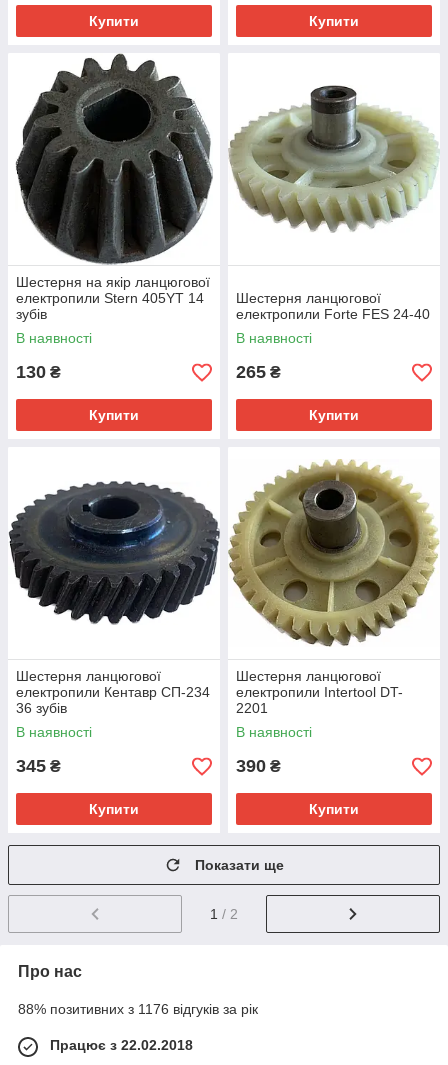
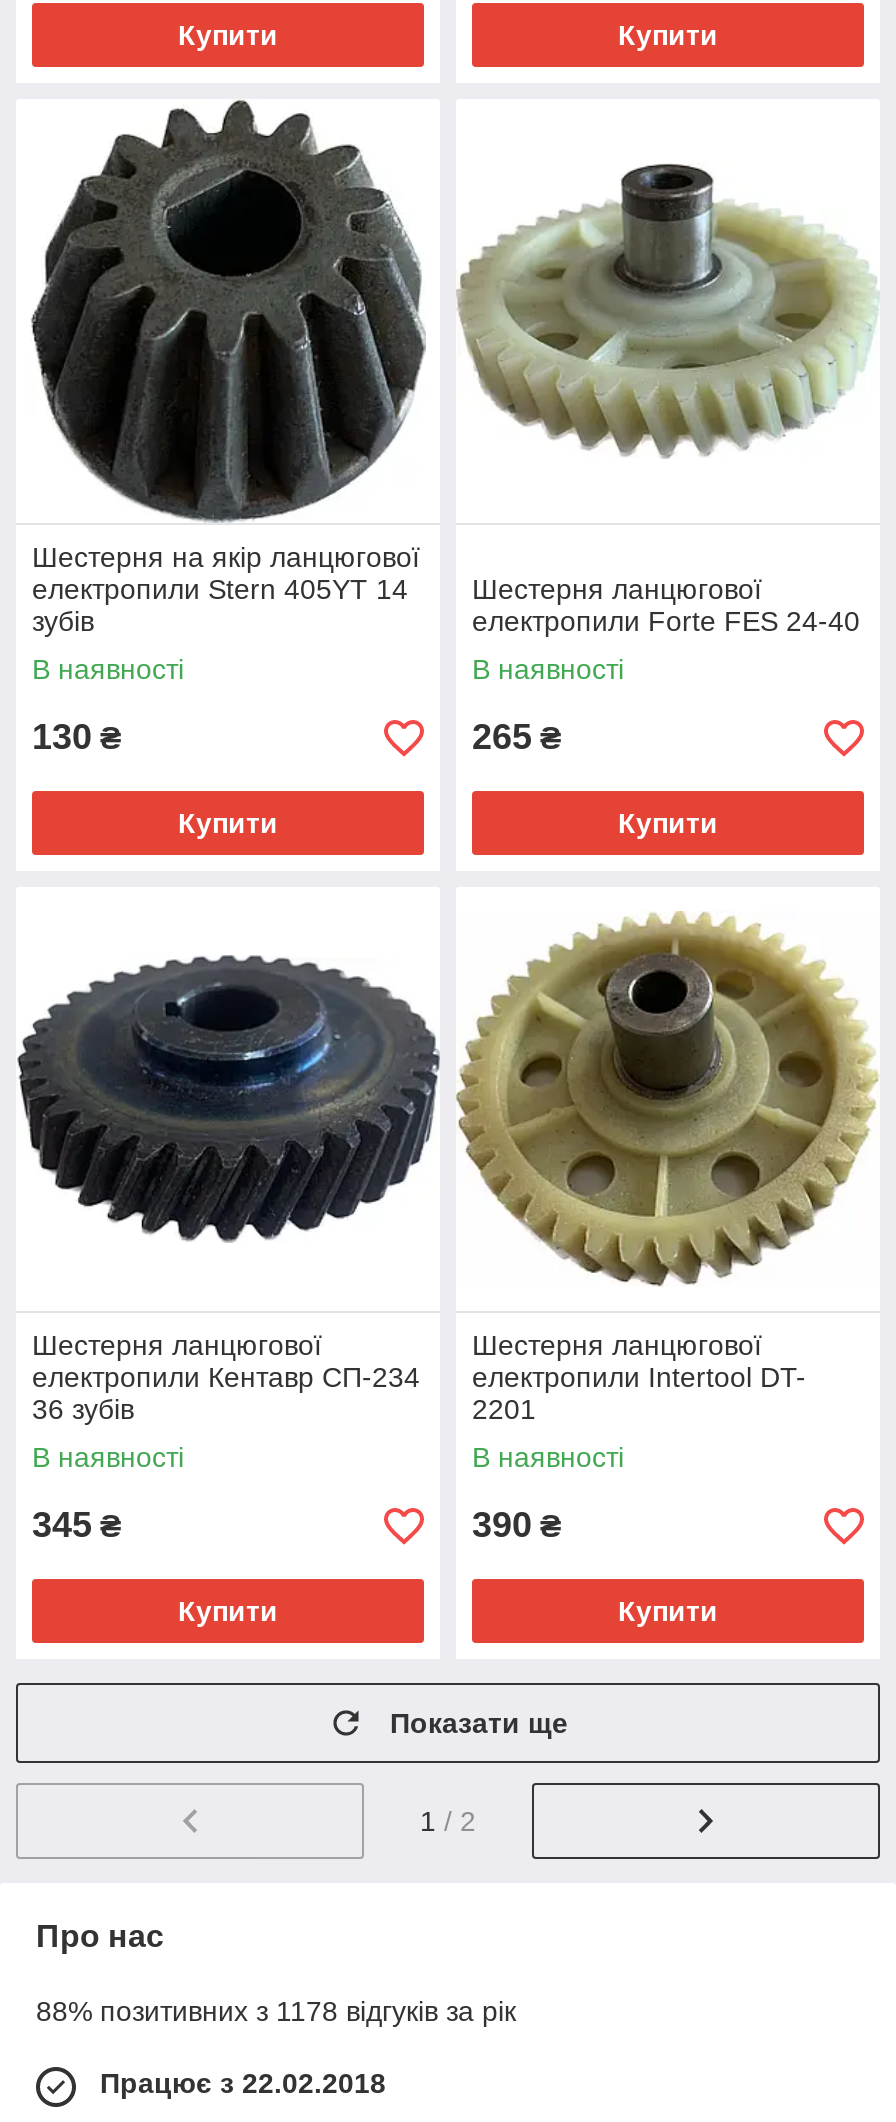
- 88% позитивних з 1176 відгуків за рік
+ 88% позитивних з 1178 відгуків за рік
